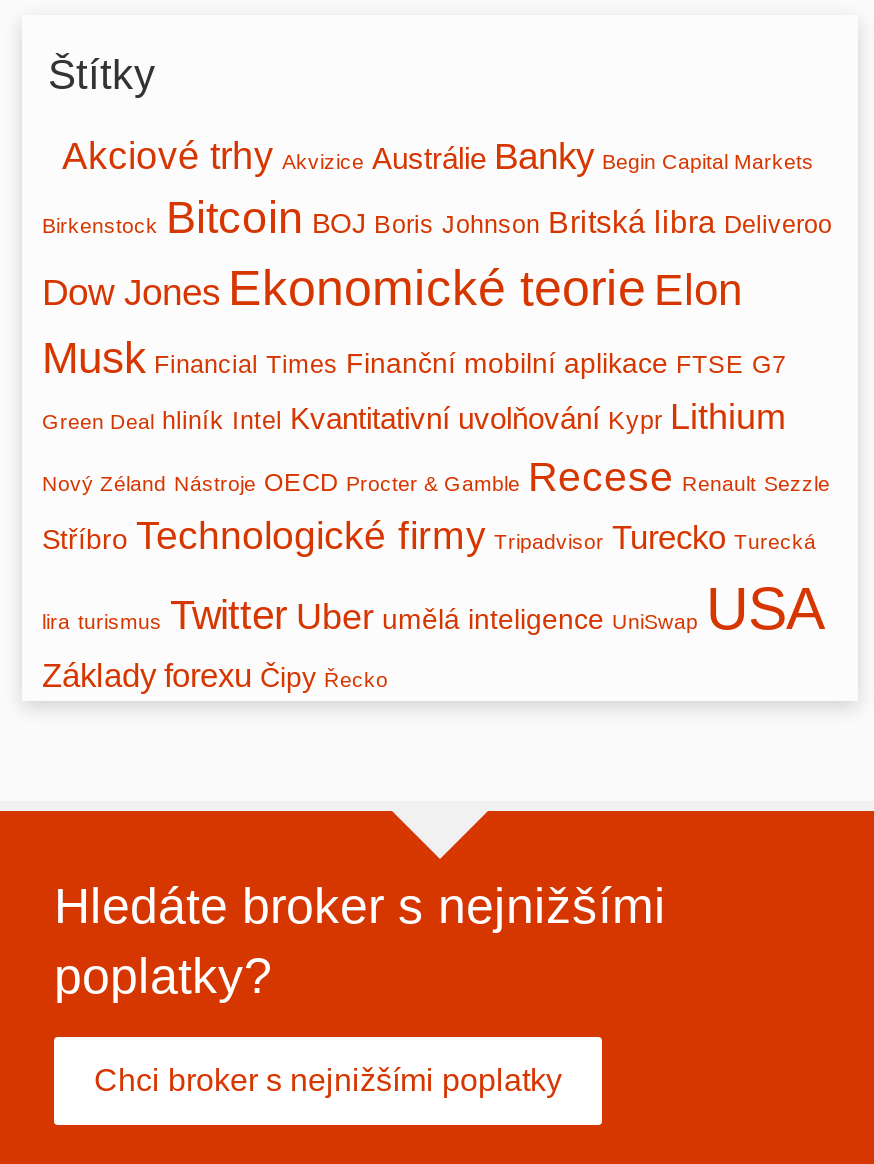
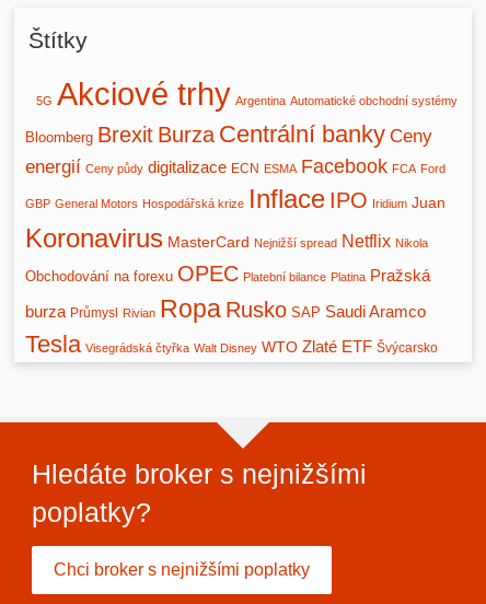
- Akciové trhy Akvizice Austrálie Banky Begin Capital Markets
- Birkenstock Bitcoin BOJ Boris Johnson Britská libra Deliveroo
- Dow Jones Ekonomické teorie Elon
- Musk Financial Times Finanční mobilní aplikace FTSE G7
- Green Deal hliník Intel Kvantitativní uvolňování Kypr Lithium
- Nový Zéland Nástroje OECD Procter & Gamble Recese Renault Sezzle
- Stříbro Technologické firmy Tripadvisor Turecko Turecká
- lira turismus Twitter Uber umělá inteligence UniSwap USA
- Základy forexu Čipy Řecko
+ 5G Akciové trhy Argentina Automatické obchodní systémy
+ Bloomberg Brexit Burza Centrální banky Ceny
+ energií Ceny půdy digitalizace ECN ESMA Facebook FCA Ford
+ GBP General Motors Hospodářská krize Inflace IPO Iridium Juan
+ Koronavirus MasterCard Nejnižší spread Netflix Nikola
+ Obchodování na forexu OPEC Platební bilance Platina Pražská
+ burza Průmysl Rivian Ropa Rusko SAP Saudi Aramco
+ Tesla Visegrádská čtyřka Walt Disney WTO Zlaté ETF Švýcarsko
